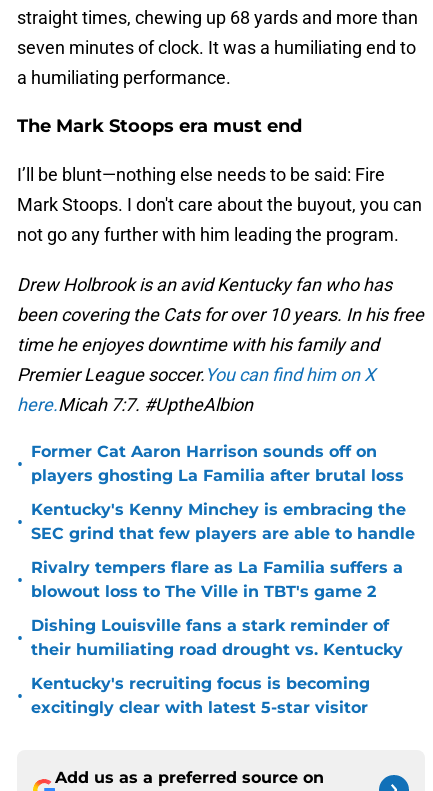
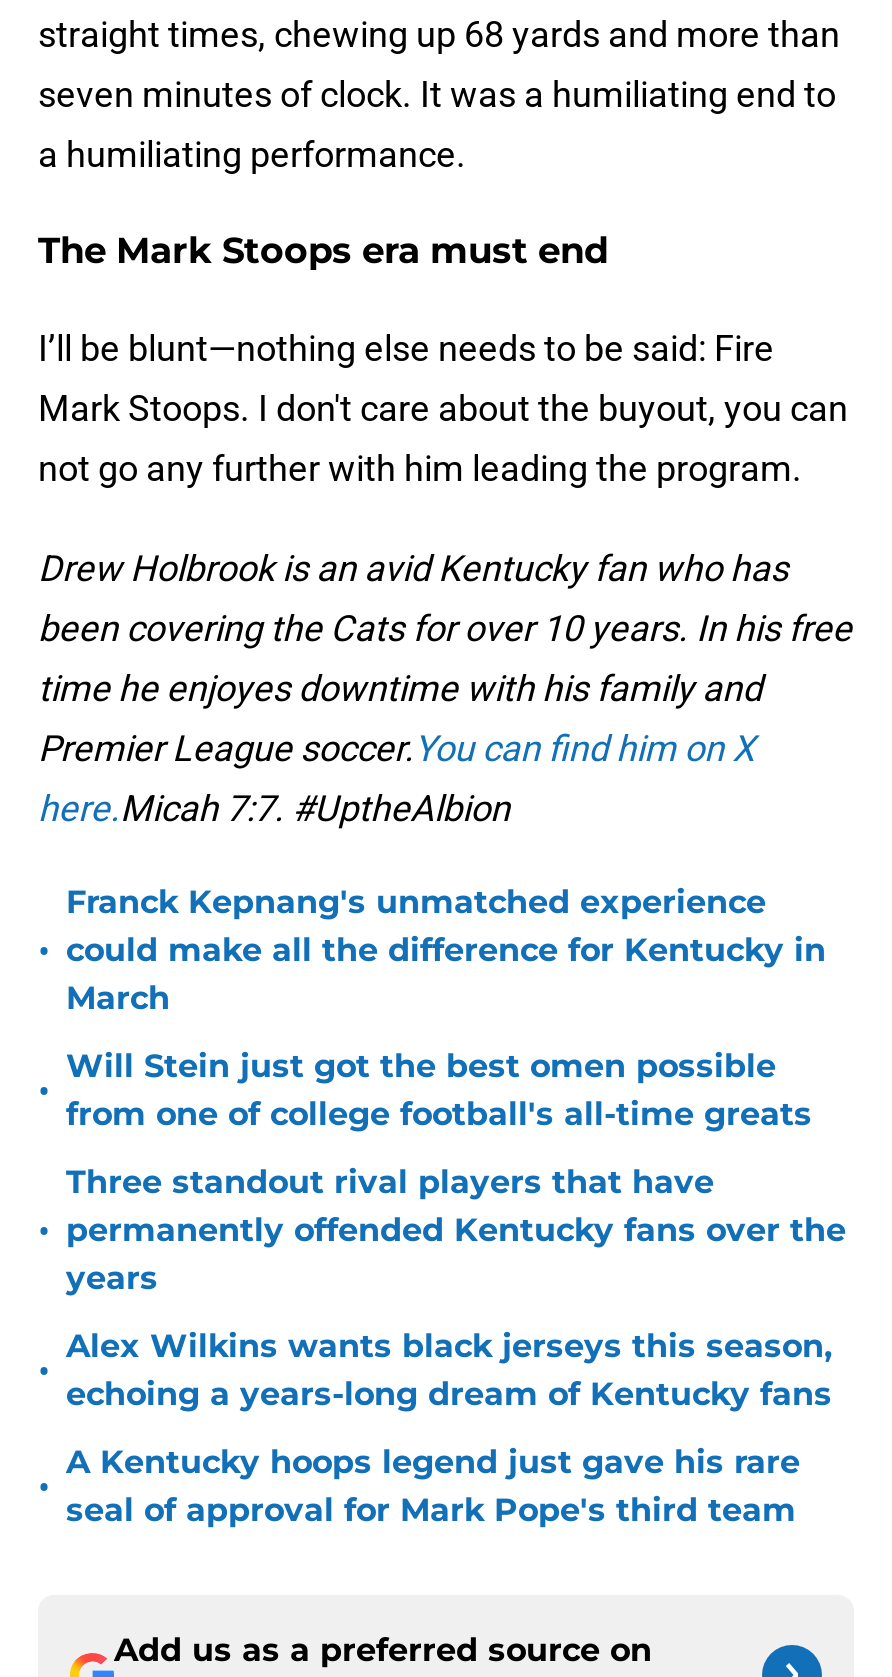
- Former Cat Aaron Harrison sounds off on
- players ghosting La Familia after brutal loss
+ Franck Kepnang's unmatched experience
+ could make all the difference for Kentucky in
+ March

- Kentucky's Kenny Minchey is embracing the
- SEC grind that few players are able to handle
+ Will Stein just got the best omen possible
+ from one of college football's all-time greats

- Rivalry tempers flare as La Familia suffers a
- blowout loss to The Ville in TBT's game 2
+ Three standout rival players that have
+ permanently offended Kentucky fans over the
+ years

- Dishing Louisville fans a stark reminder of
- their humiliating road drought vs. Kentucky
+ Alex Wilkins wants black jerseys this season,
+ echoing a years-long dream of Kentucky fans

- Kentucky's recruiting focus is becoming
- excitingly clear with latest 5-star visitor
+ A Kentucky hoops legend just gave his rare
+ seal of approval for Mark Pope's third team
